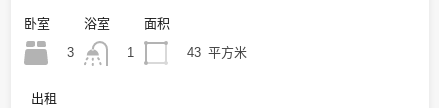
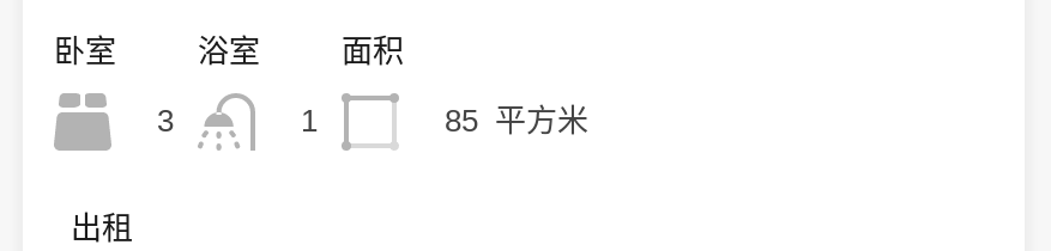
- 43 平方米
+ 85 平方米
